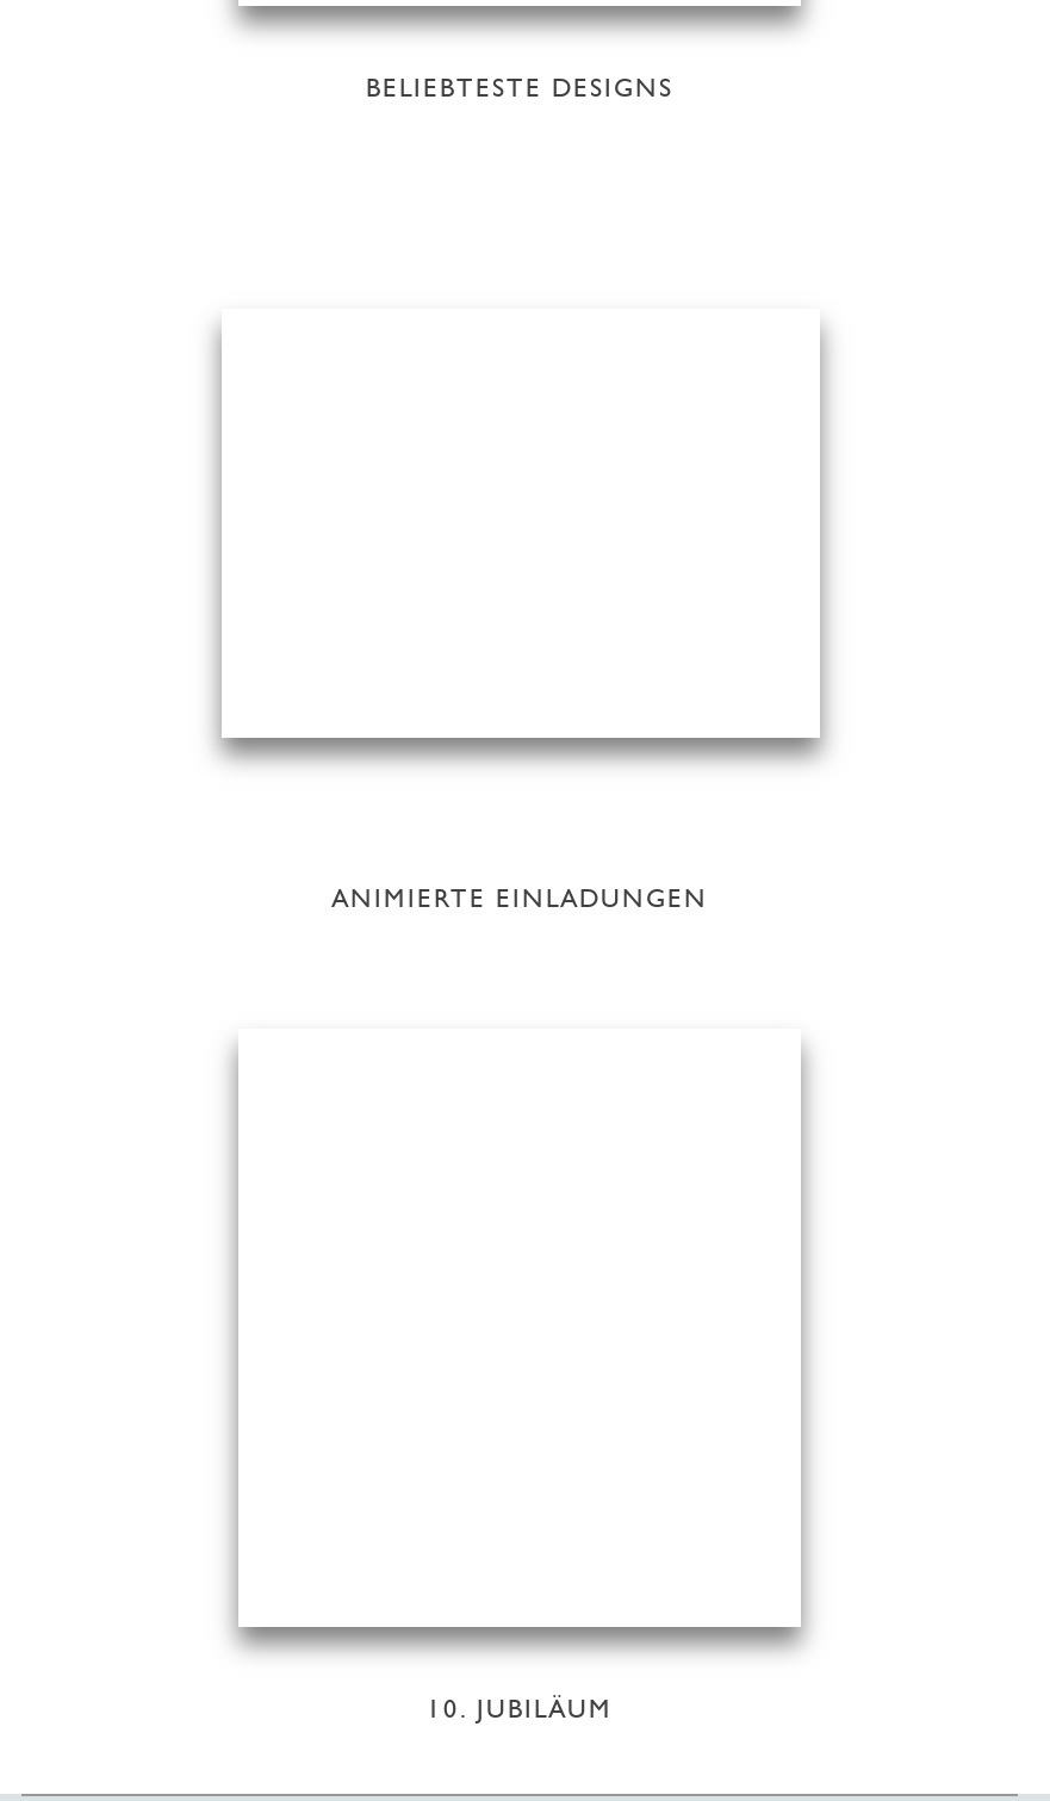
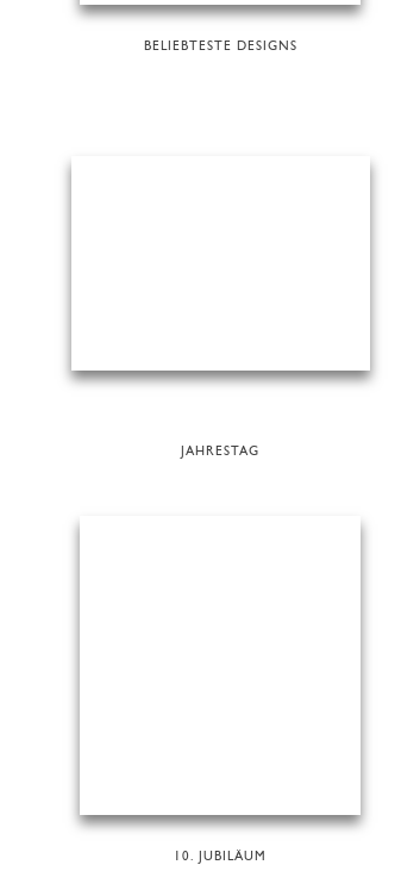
- ANIMIERTE EINLADUNGEN
+ JAHRESTAG
